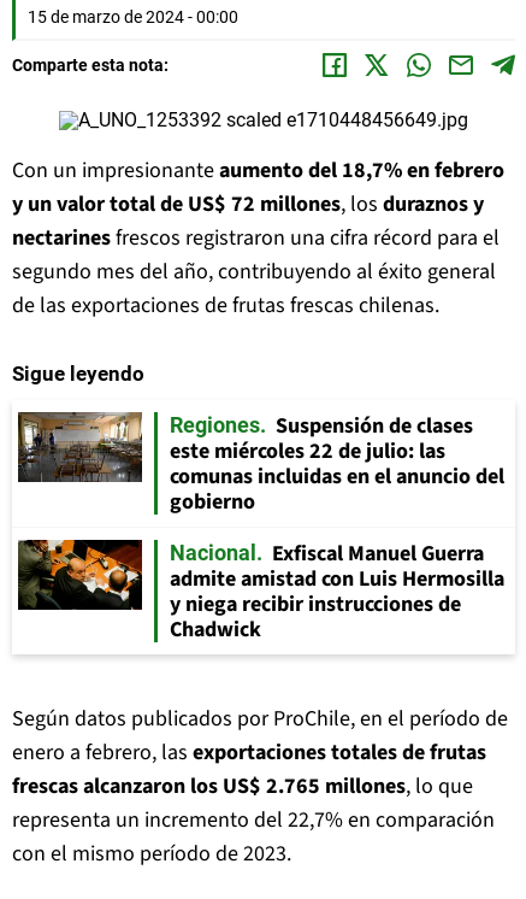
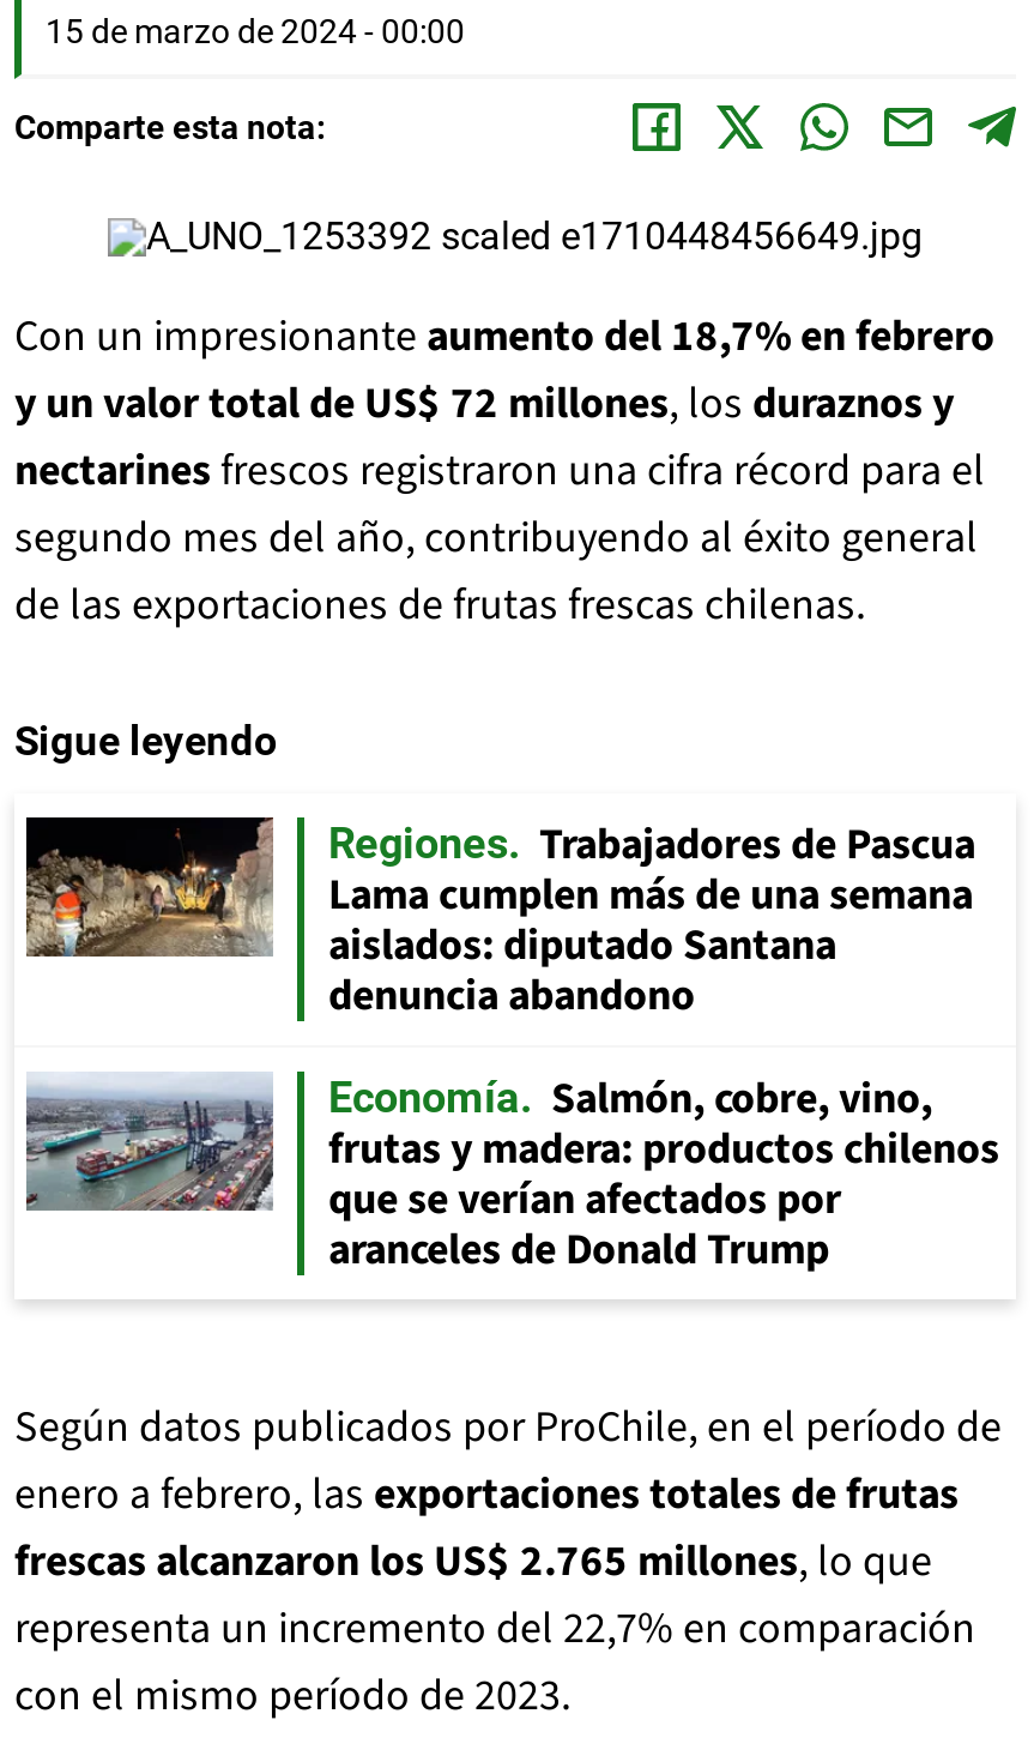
- [image]
- Suspensión de clases
- este miércoles 22 de julio: las
- comunas incluidas en el anuncio del
- gobierno
+ [image]
+ Trabajadores de Pascua
+ Lama cumplen más de una semana
+ aislados: diputado Santana
+ denuncia abandono

- [image]
- Nacional
- Exfiscal Manuel Guerra
- admite amistad con Luis Hermosilla
- y niega recibir instrucciones de
- Chadwick
+ [image]
+ Economía
+ Salmón, cobre, vino,
+ frutas y madera: productos chilenos
+ que se verían afectados por
+ aranceles de Donald Trump
